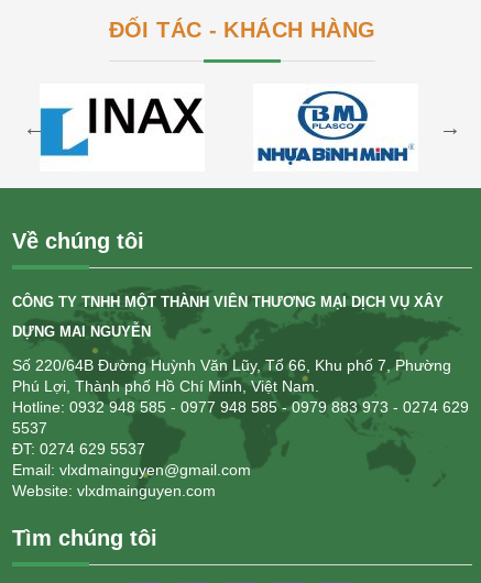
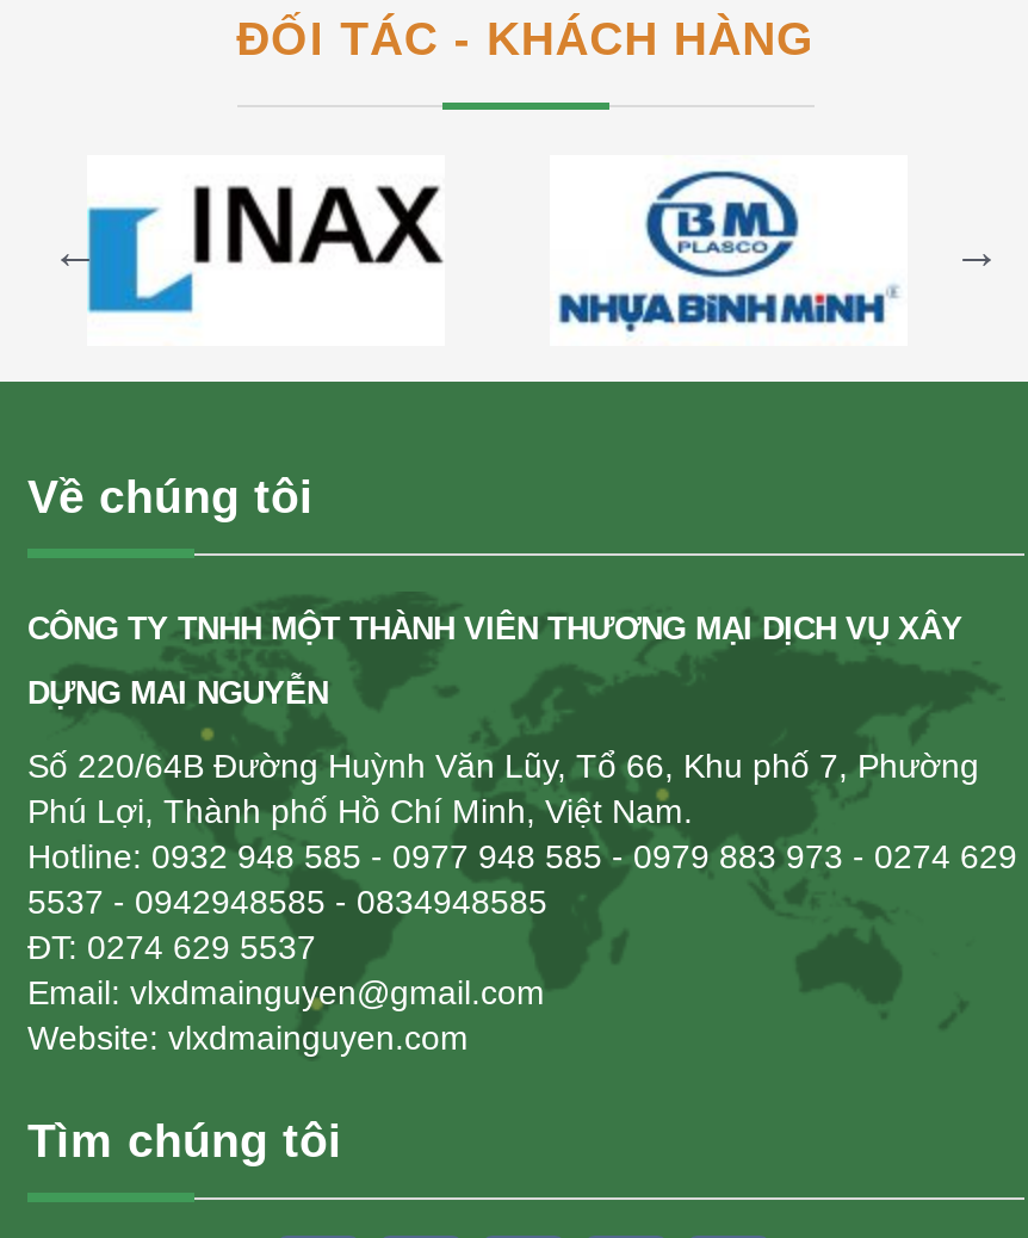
- 5537
+ 5537 - 0942948585 - 0834948585
